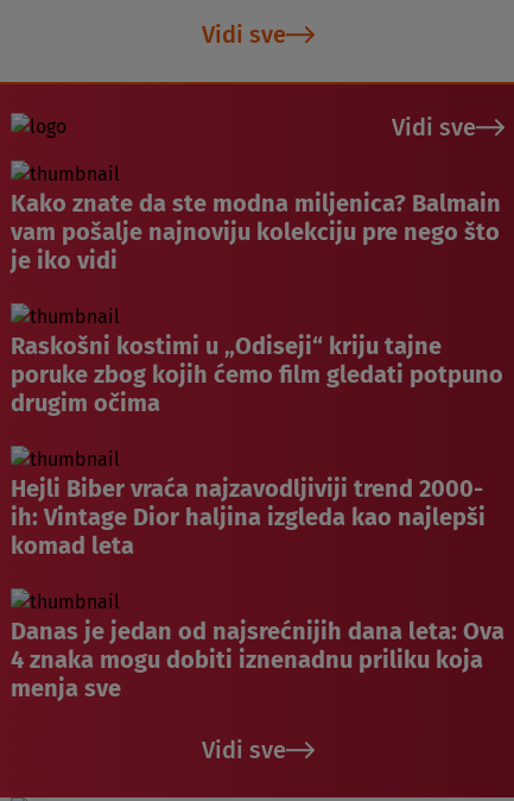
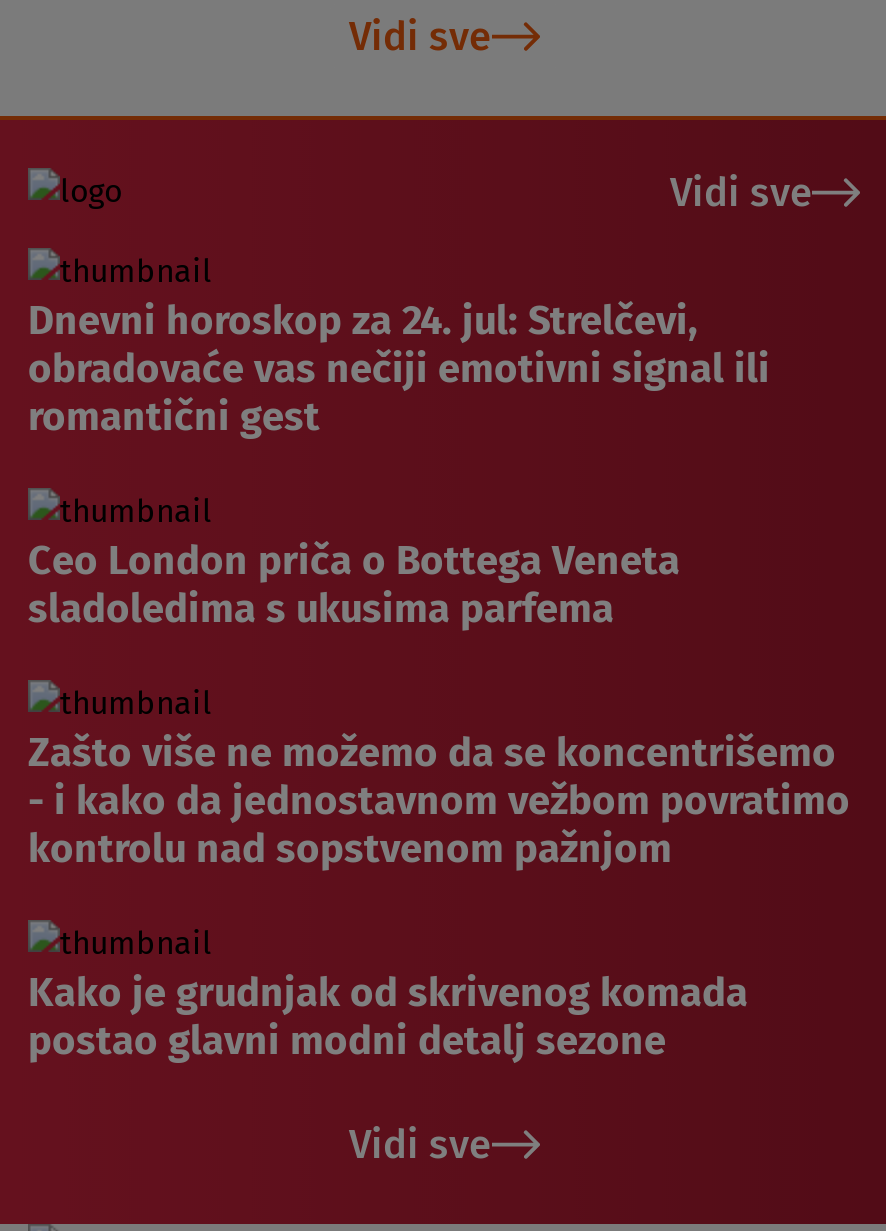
- Kako znate da ste modna miljenica? Balmain
- vam pošalje najnoviju kolekciju pre nego što
- je iko vidi
+ Dnevni horoskop za 24. jul: Strelčevi,
+ obradovaće vas nečiji emotivni signal ili
+ romantični gest

- Raskošni kostimi u „Odiseji“ kriju tajne
- poruke zbog kojih ćemo film gledati potpuno
- drugim očima
+ Ceo London priča o Bottega Veneta
+ sladoledima s ukusima parfema

- Hejli Biber vraća najzavodljiviji trend 2000-
- ih: Vintage Dior haljina izgleda kao najlepši
- komad leta
+ Zašto više ne možemo da se koncentrišemo
+ - i kako da jednostavnom vežbom povratimo
+ kontrolu nad sopstvenom pažnjom

- Danas je jedan od najsrećnijih dana leta: Ova
- 4 znaka mogu dobiti iznenadnu priliku koja
- menja sve
+ Kako je grudnjak od skrivenog komada
+ postao glavni modni detalj sezone
